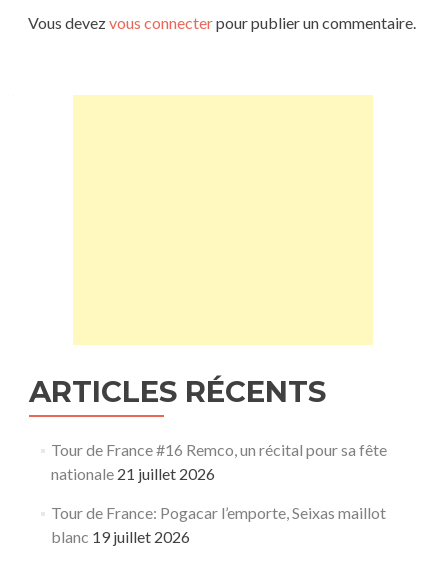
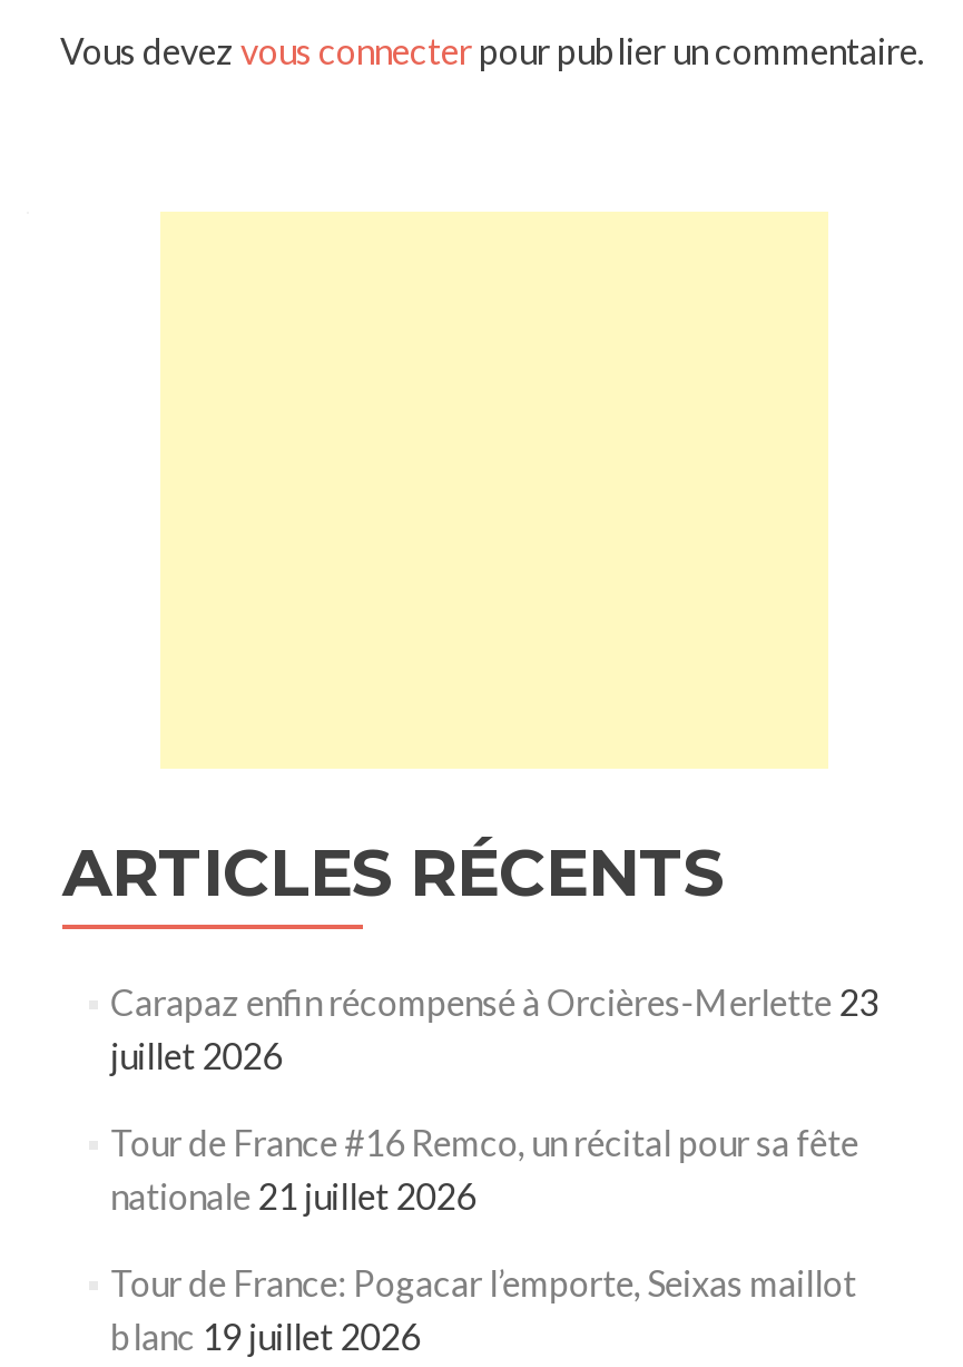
+ Carapaz enfin récompensé à Orcières-Merlette 23
+ juillet 2026
